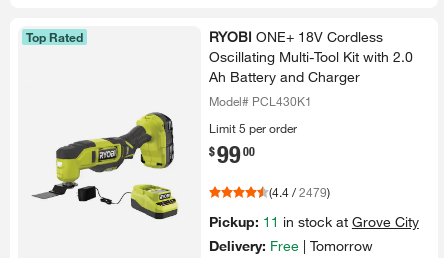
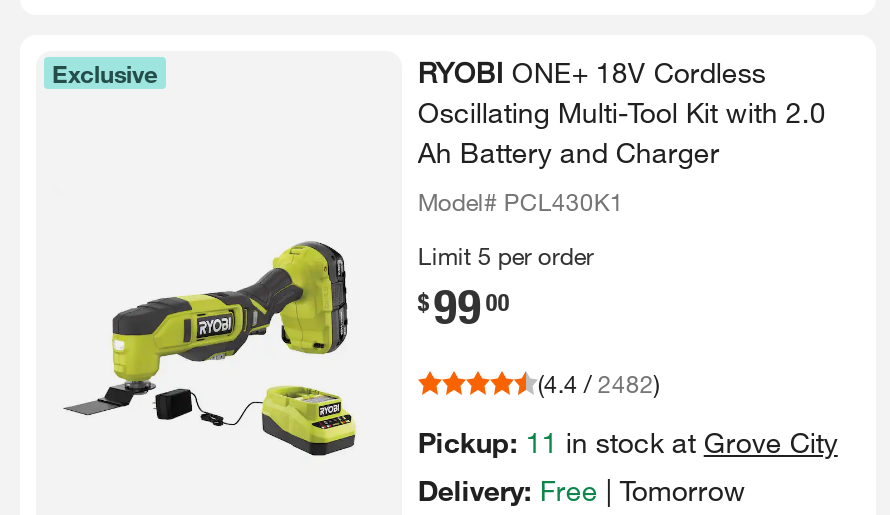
- Top Rated
+ Exclusive

- [image]
+ [image]

- (4.4 / 2479)
+ (4.4 / 2482)
